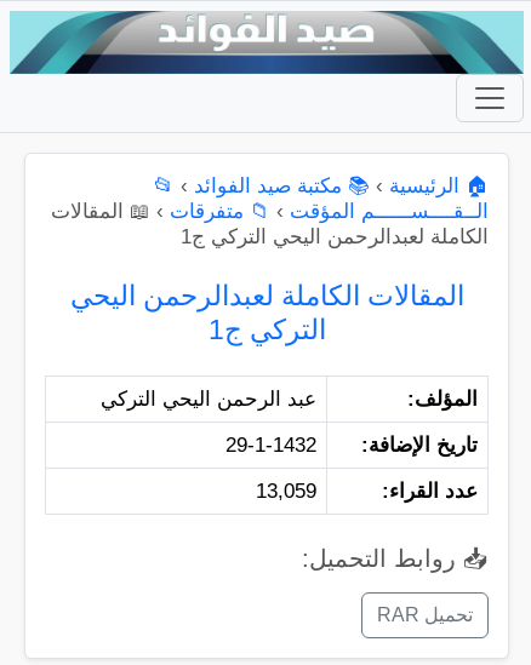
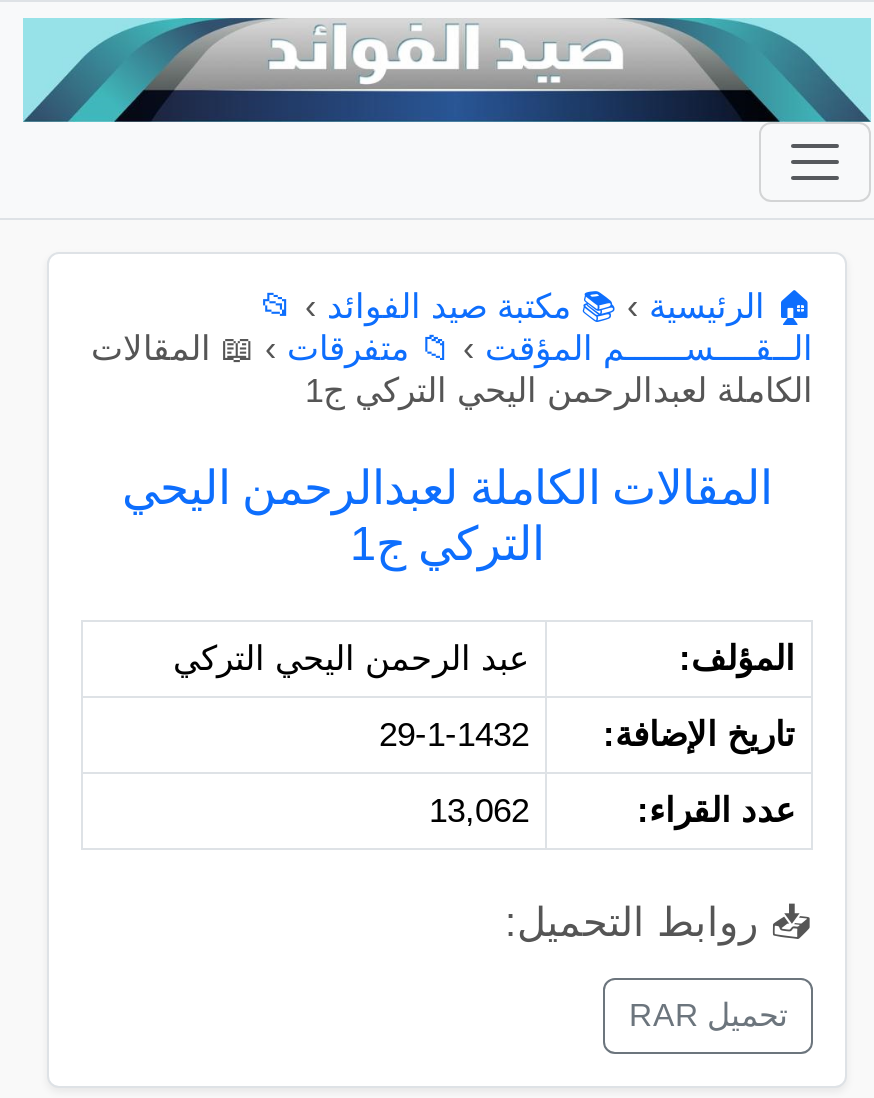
- 13,059
+ 13,062
